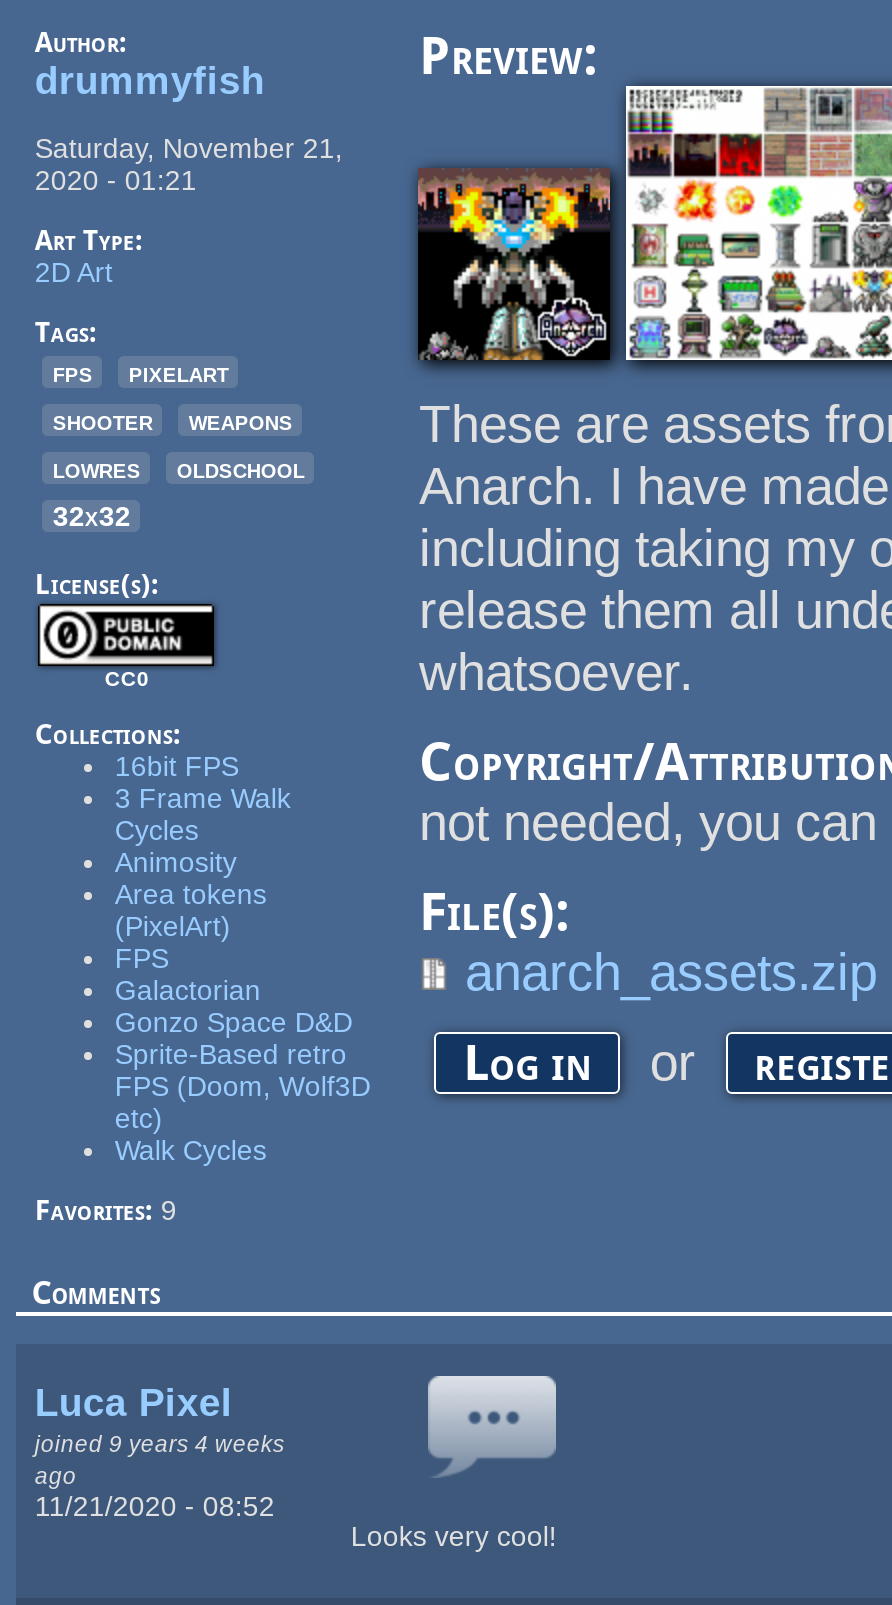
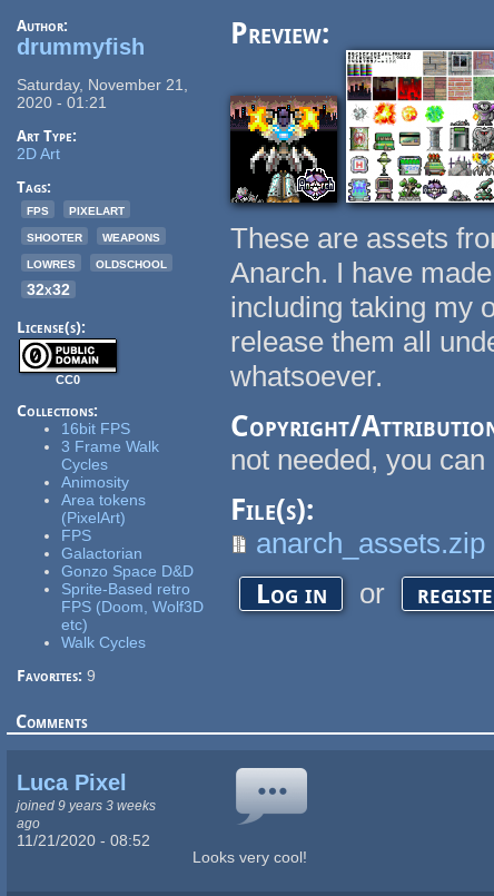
- joined 9 years 4 weeks
+ joined 9 years 3 weeks
